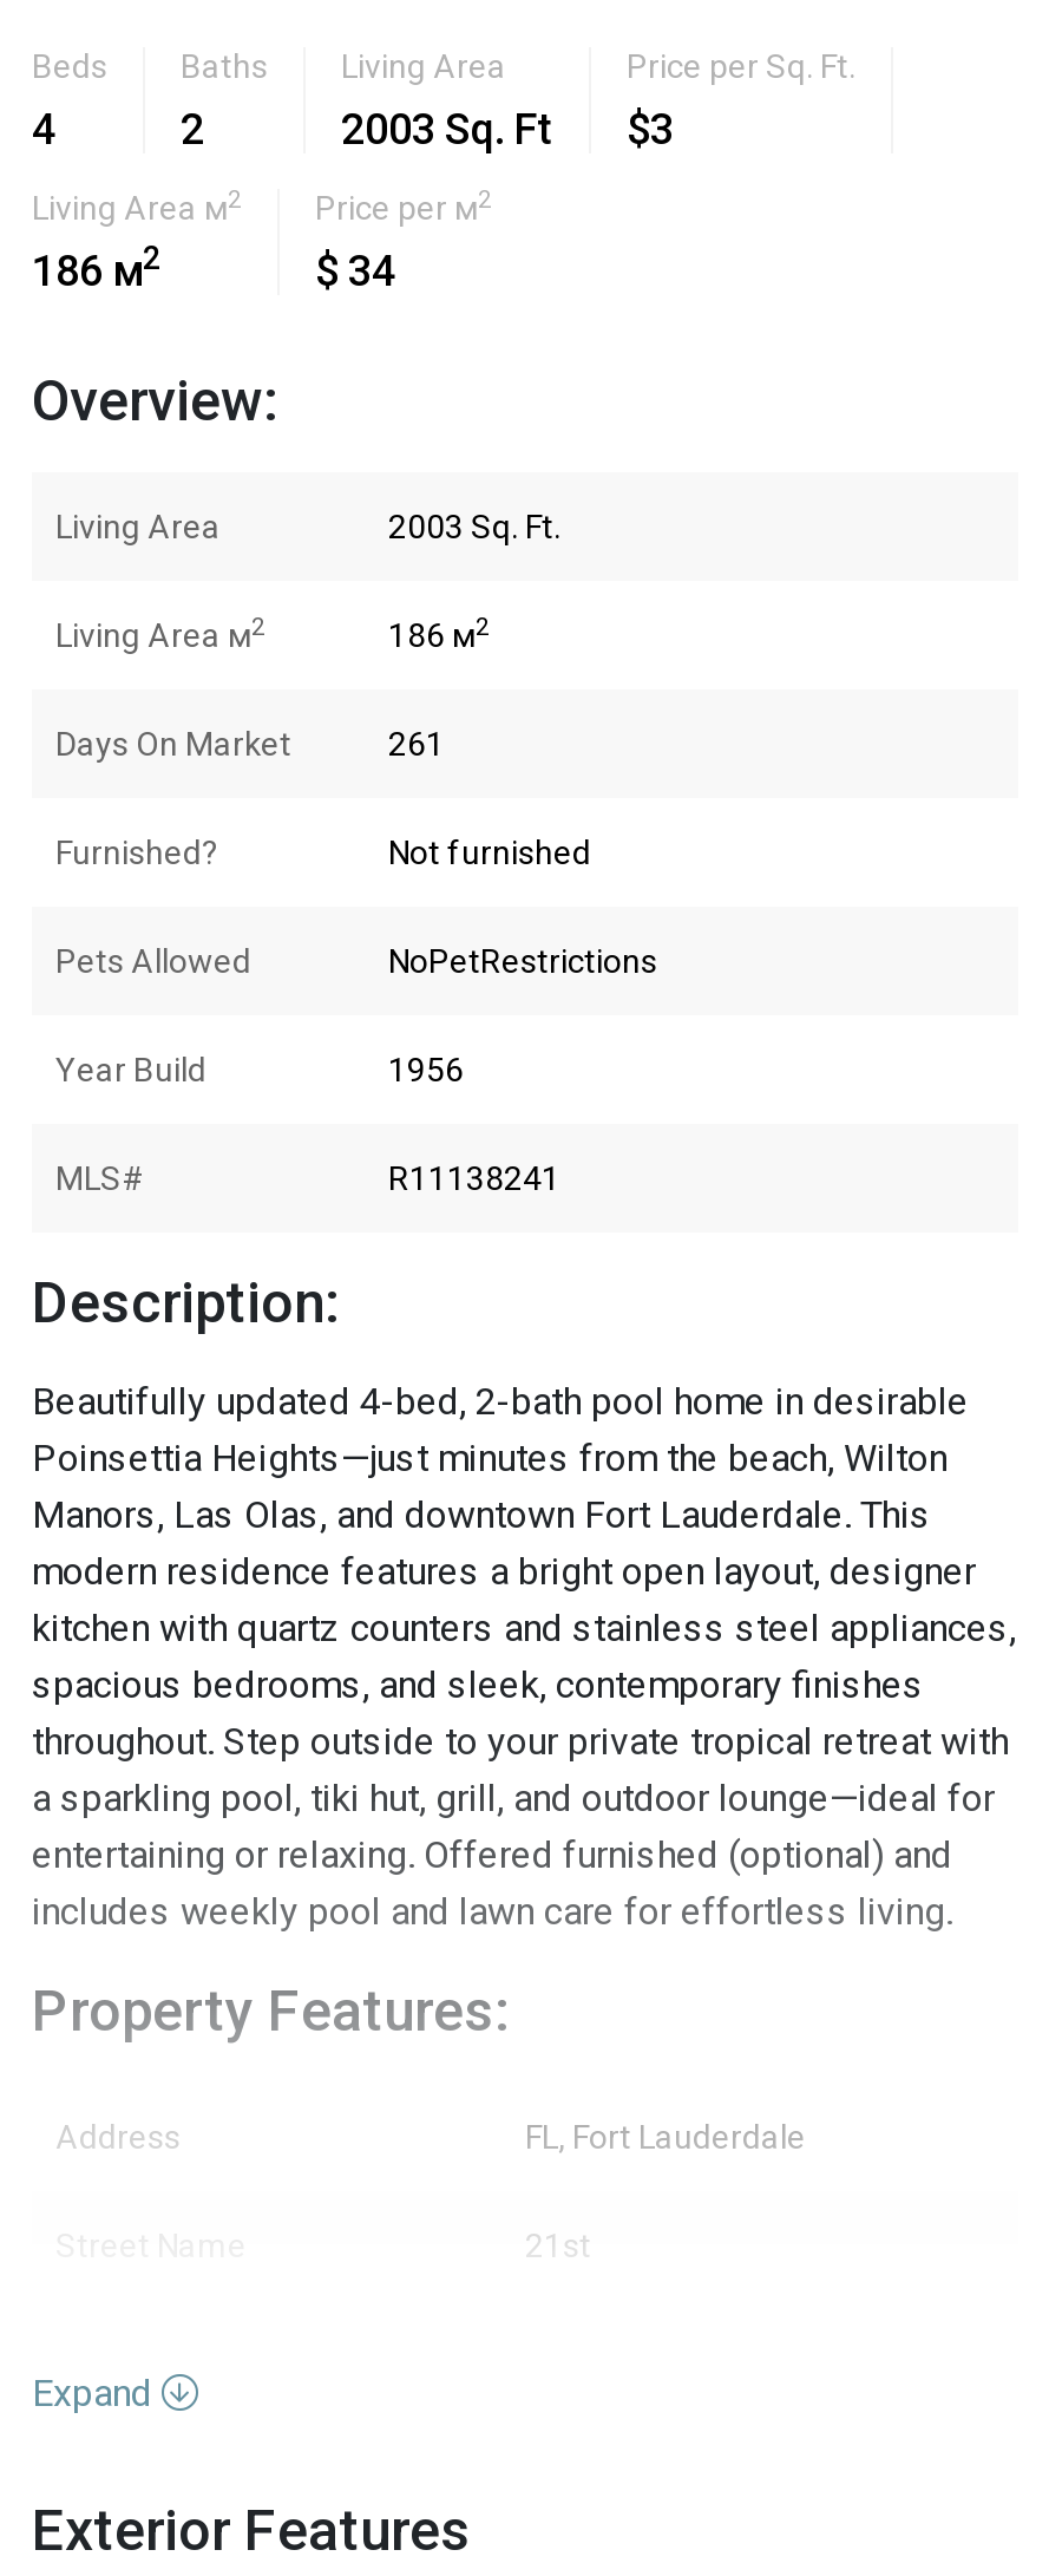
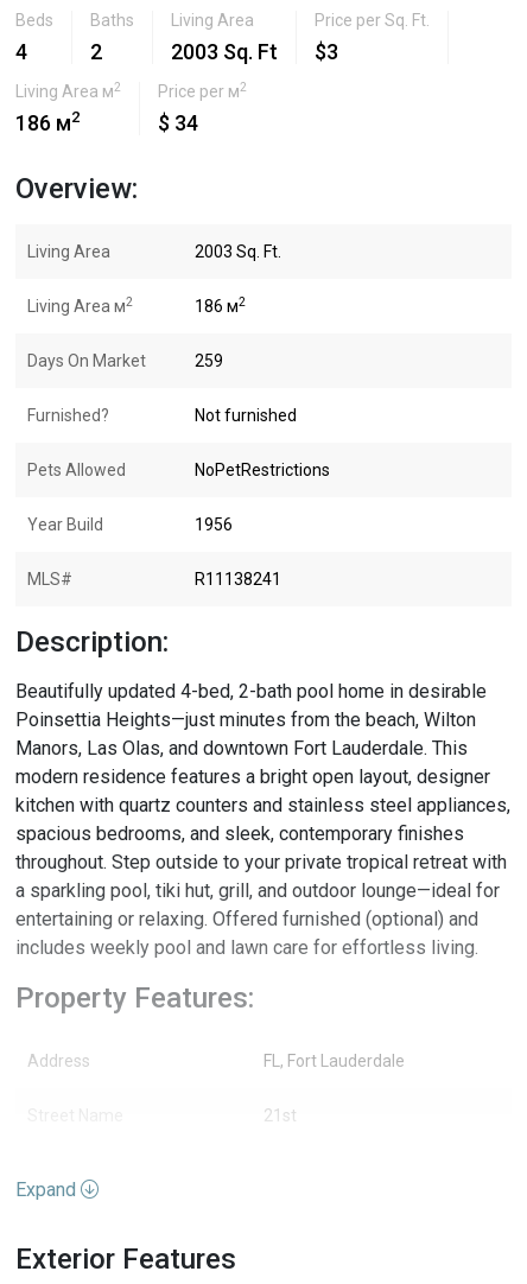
- 261
+ 259
